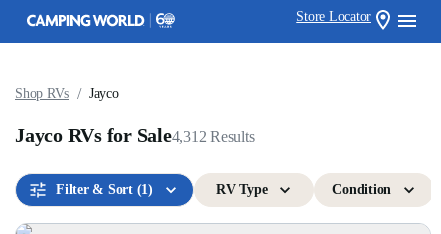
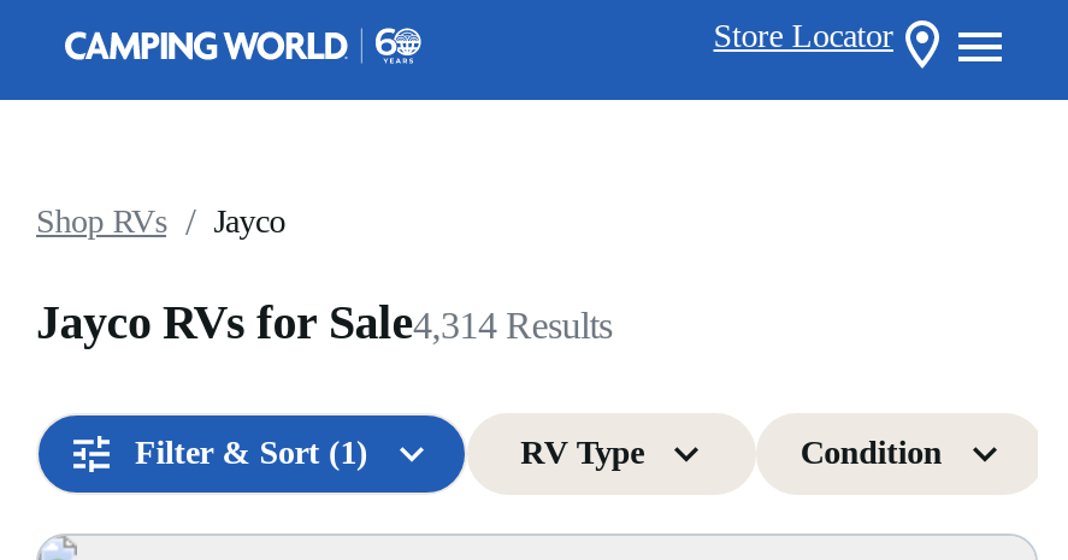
- Jayco RVs for Sale4,312 Results
+ Jayco RVs for Sale4,314 Results
